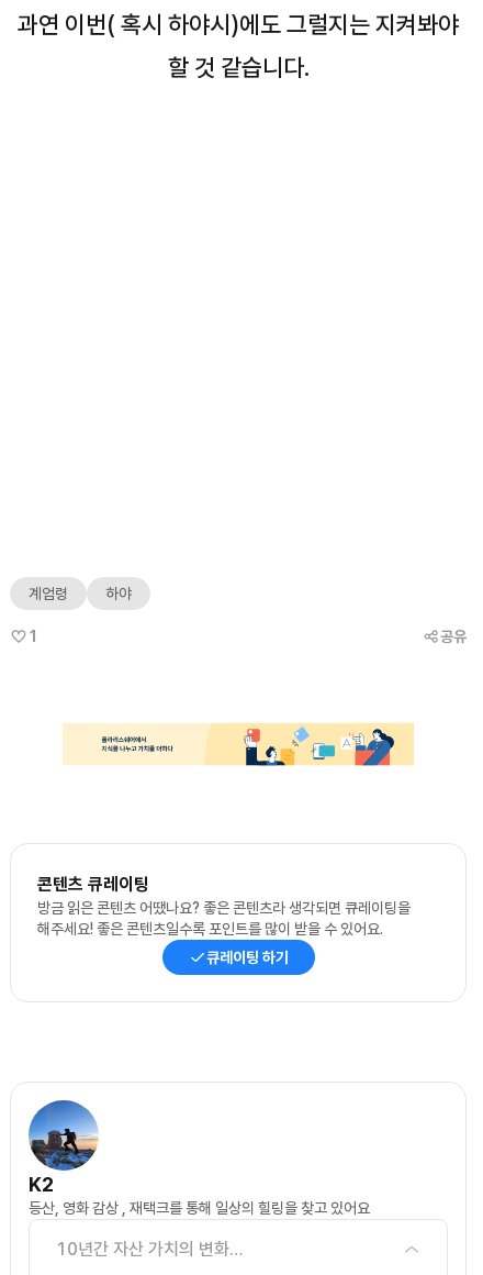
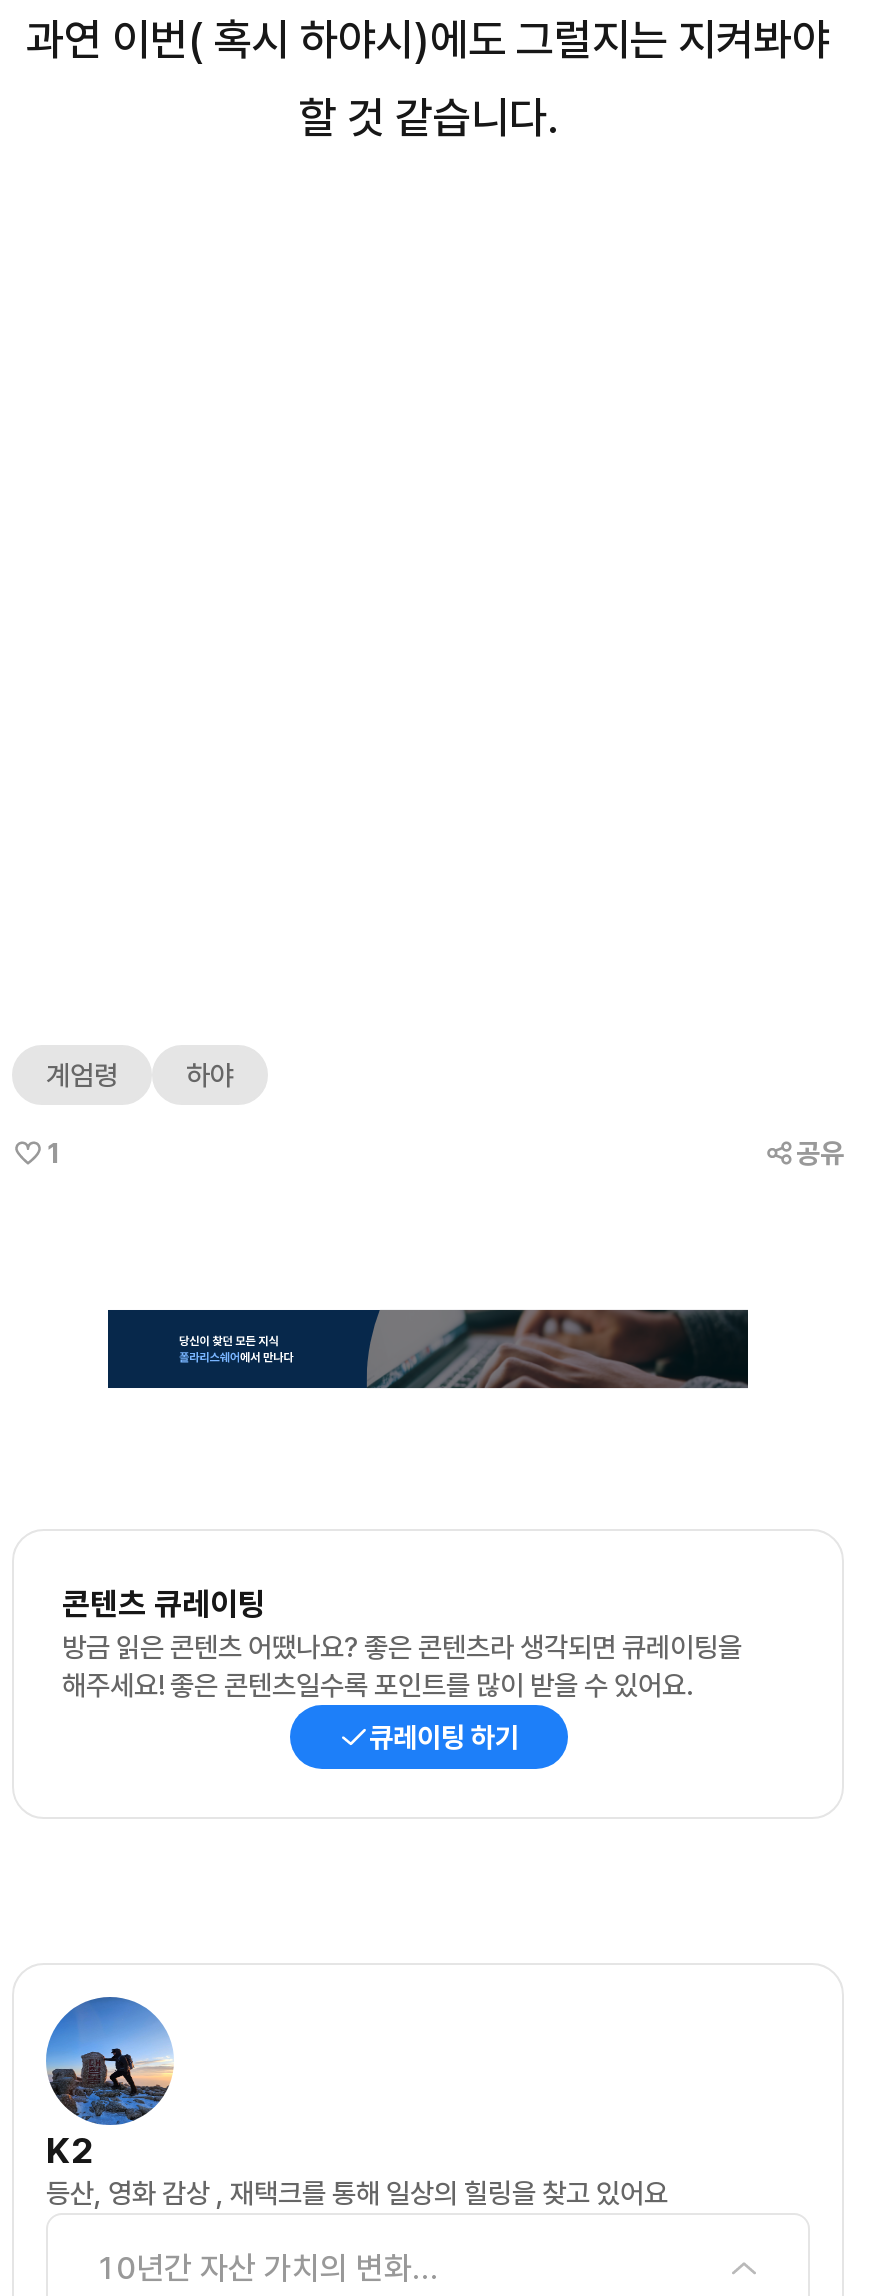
- [image]
+ [image]
